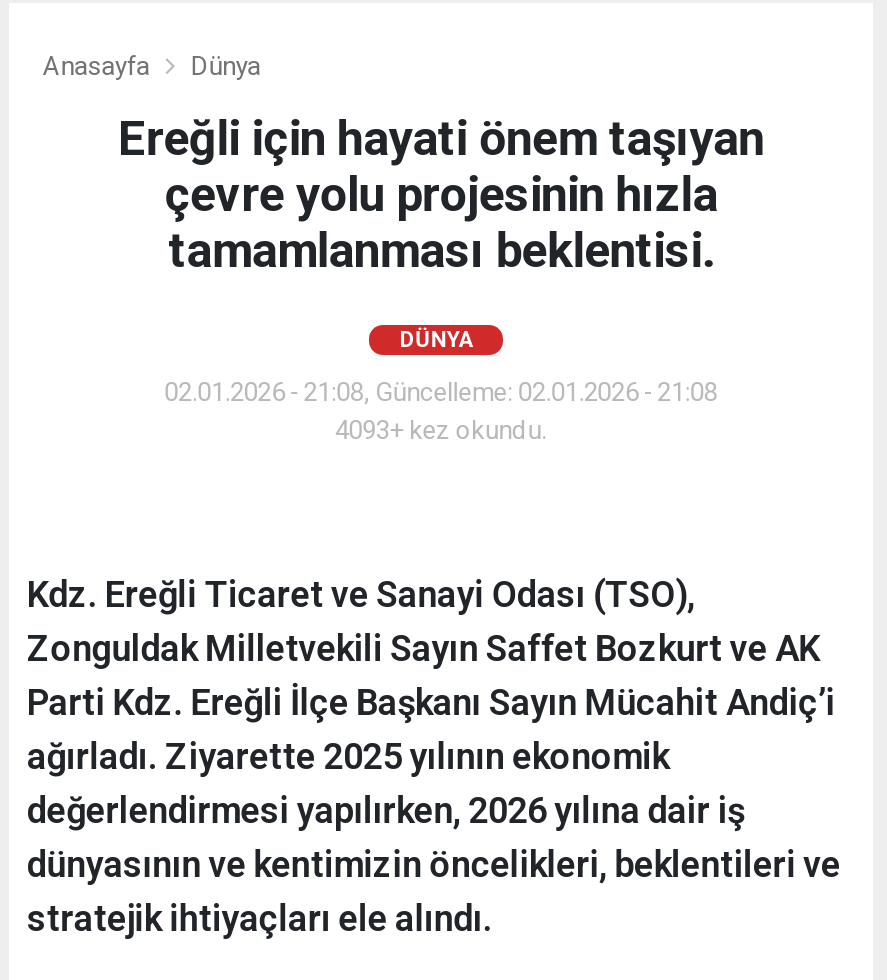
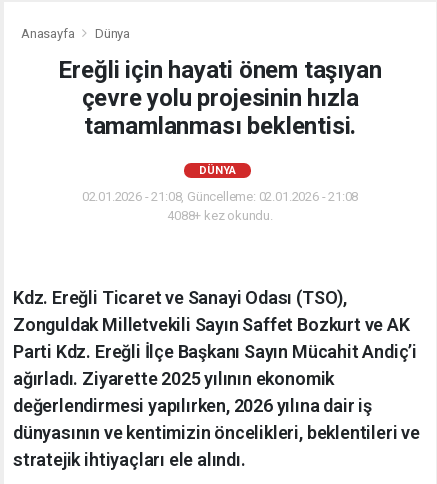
- 4093+ kez okundu.
+ 4088+ kez okundu.
